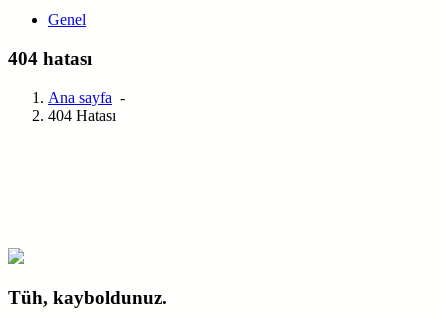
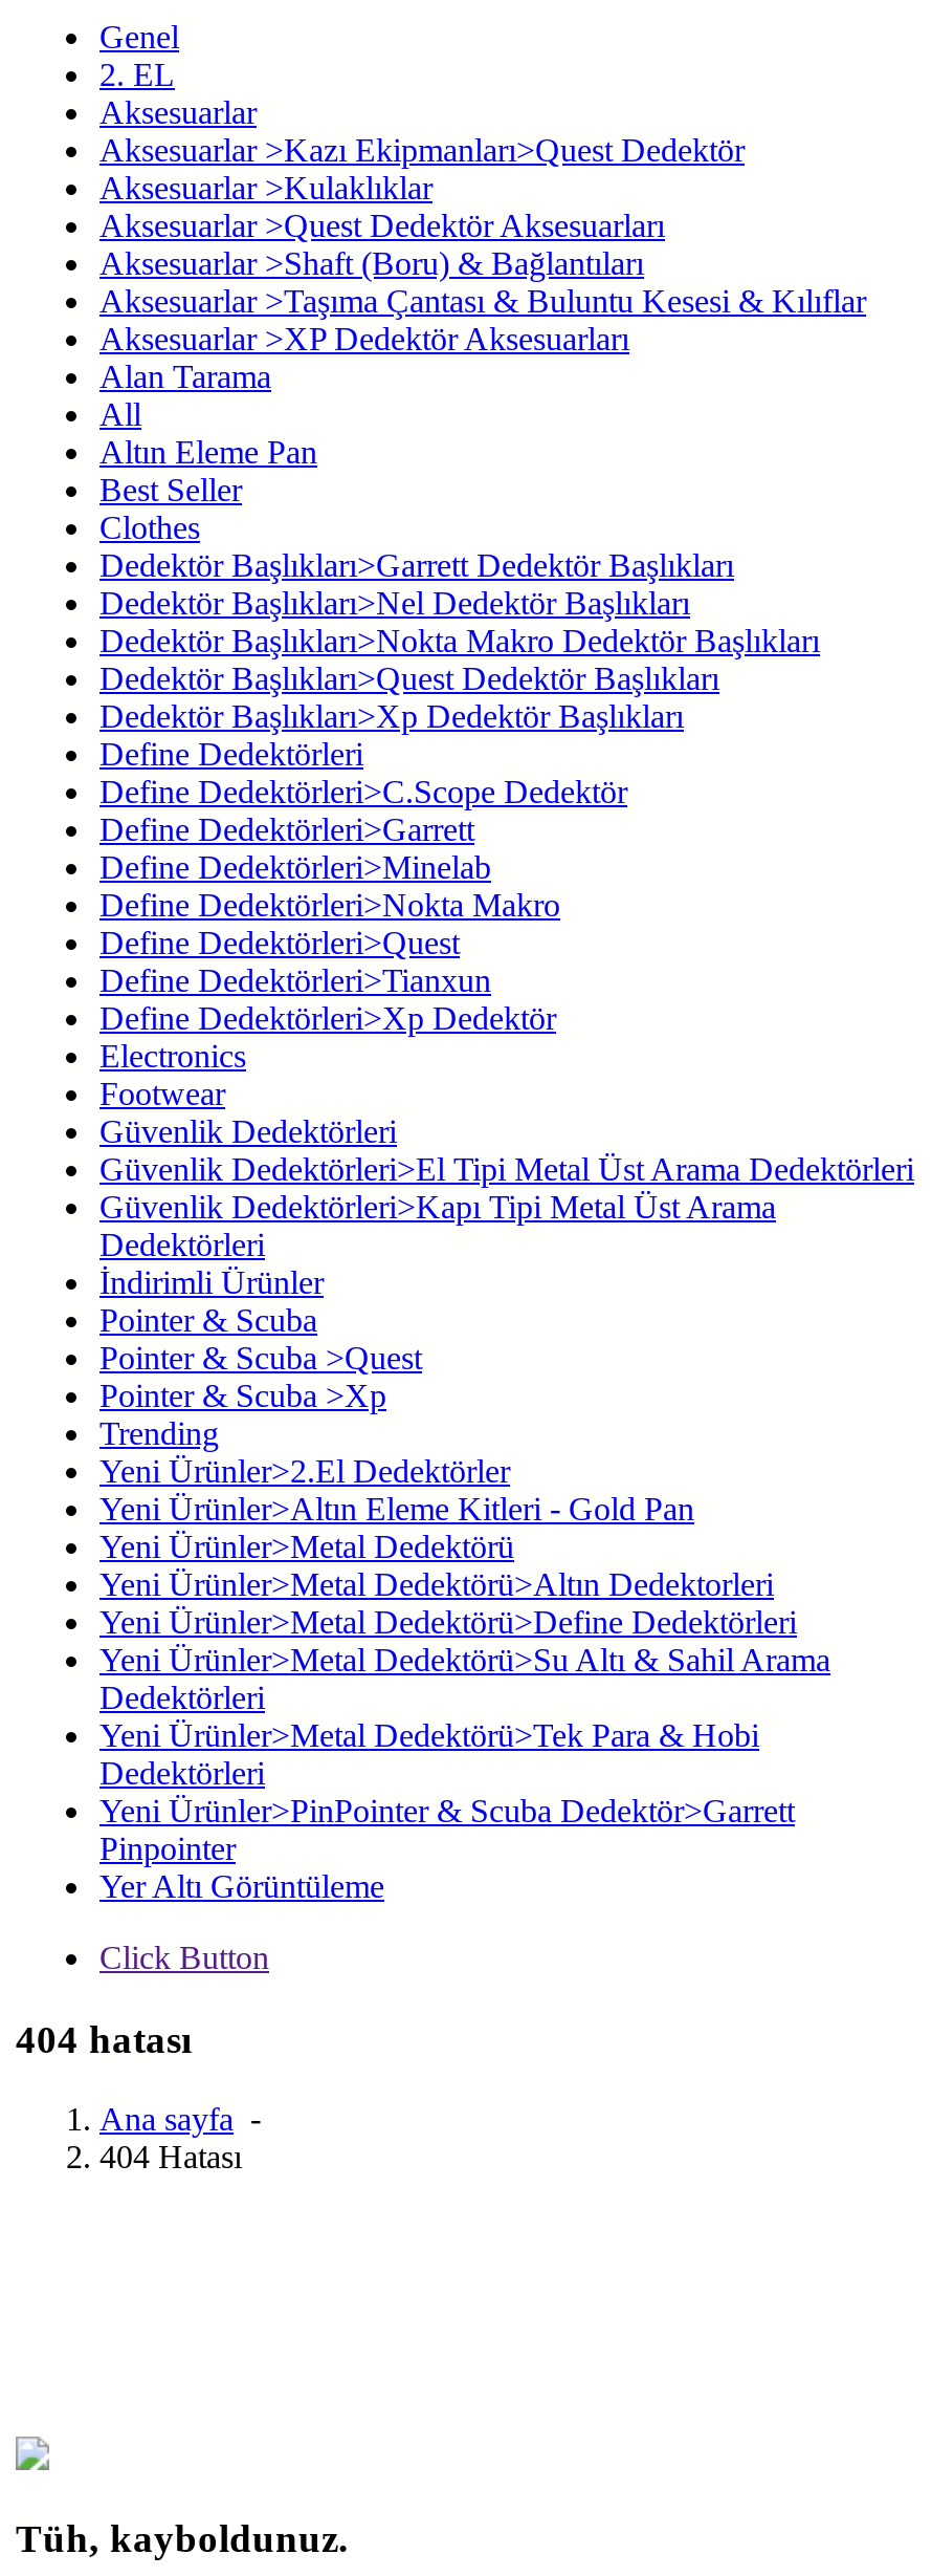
+ 2. EL
+ Aksesuarlar
+ Aksesuarlar >Kazı Ekipmanları>Quest Dedektör
+ Aksesuarlar >Kulaklıklar
+ Aksesuarlar >Quest Dedektör Aksesuarları
+ Aksesuarlar >Shaft (Boru) & Bağlantıları
+ Aksesuarlar >Taşıma Çantası & Buluntu Kesesi & Kılıflar
+ Aksesuarlar >XP Dedektör Aksesuarları
+ Alan Tarama
+ All
+ Altın Eleme Pan
+ Best Seller
+ Clothes
+ Dedektör Başlıkları>Garrett Dedektör Başlıkları
+ Dedektör Başlıkları>Nel Dedektör Başlıkları
+ Dedektör Başlıkları>Nokta Makro Dedektör Başlıkları
+ Dedektör Başlıkları>Quest Dedektör Başlıkları
+ Dedektör Başlıkları>Xp Dedektör Başlıkları
+ Define Dedektörleri
+ Define Dedektörleri>C.Scope Dedektör
+ Define Dedektörleri>Garrett
+ Define Dedektörleri>Minelab
+ Define Dedektörleri>Nokta Makro
+ Define Dedektörleri>Quest
+ Define Dedektörleri>Tianxun
+ Define Dedektörleri>Xp Dedektör
+ Electronics
+ Footwear
+ Güvenlik Dedektörleri
+ Güvenlik Dedektörleri>El Tipi Metal Üst Arama Dedektörleri
+ Güvenlik Dedektörleri>Kapı Tipi Metal Üst Arama
+ Dedektörleri
+ İndirimli Ürünler
+ Pointer & Scuba
+ Pointer & Scuba >Quest
+ Pointer & Scuba >Xp
+ Trending
+ Yeni Ürünler>2.El Dedektörler
+ Yeni Ürünler>Altın Eleme Kitleri - Gold Pan
+ Yeni Ürünler>Metal Dedektörü
+ Yeni Ürünler>Metal Dedektörü>Altın Dedektorleri
+ Yeni Ürünler>Metal Dedektörü>Define Dedektörleri
+ Yeni Ürünler>Metal Dedektörü>Su Altı & Sahil Arama
+ Dedektörleri
+ Yeni Ürünler>Metal Dedektörü>Tek Para & Hobi
+ Dedektörleri
+ Yeni Ürünler>PinPointer & Scuba Dedektör>Garrett
+ Pinpointer
+ Yer Altı Görüntüleme
+ Click Button
